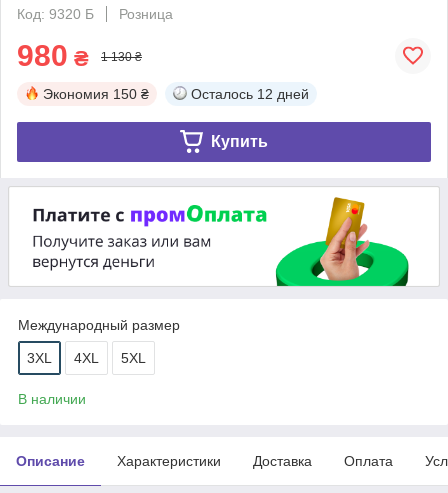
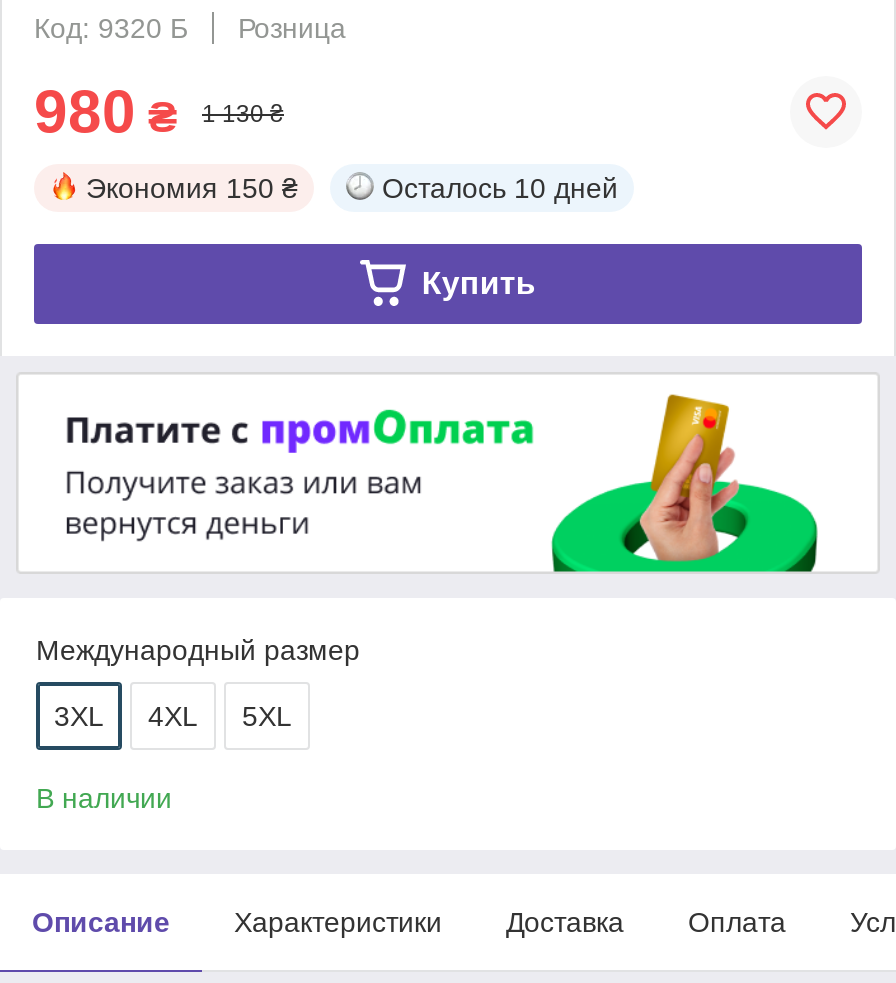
- Осталось 12 дней
+ Осталось 10 дней
